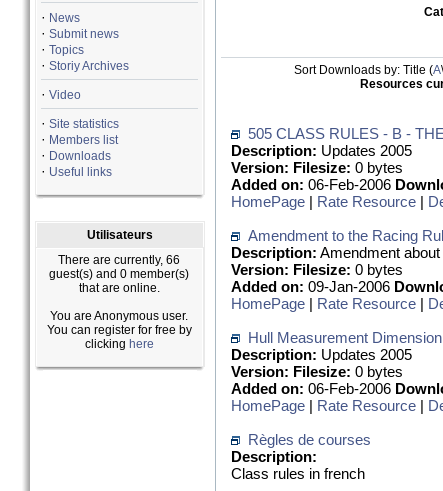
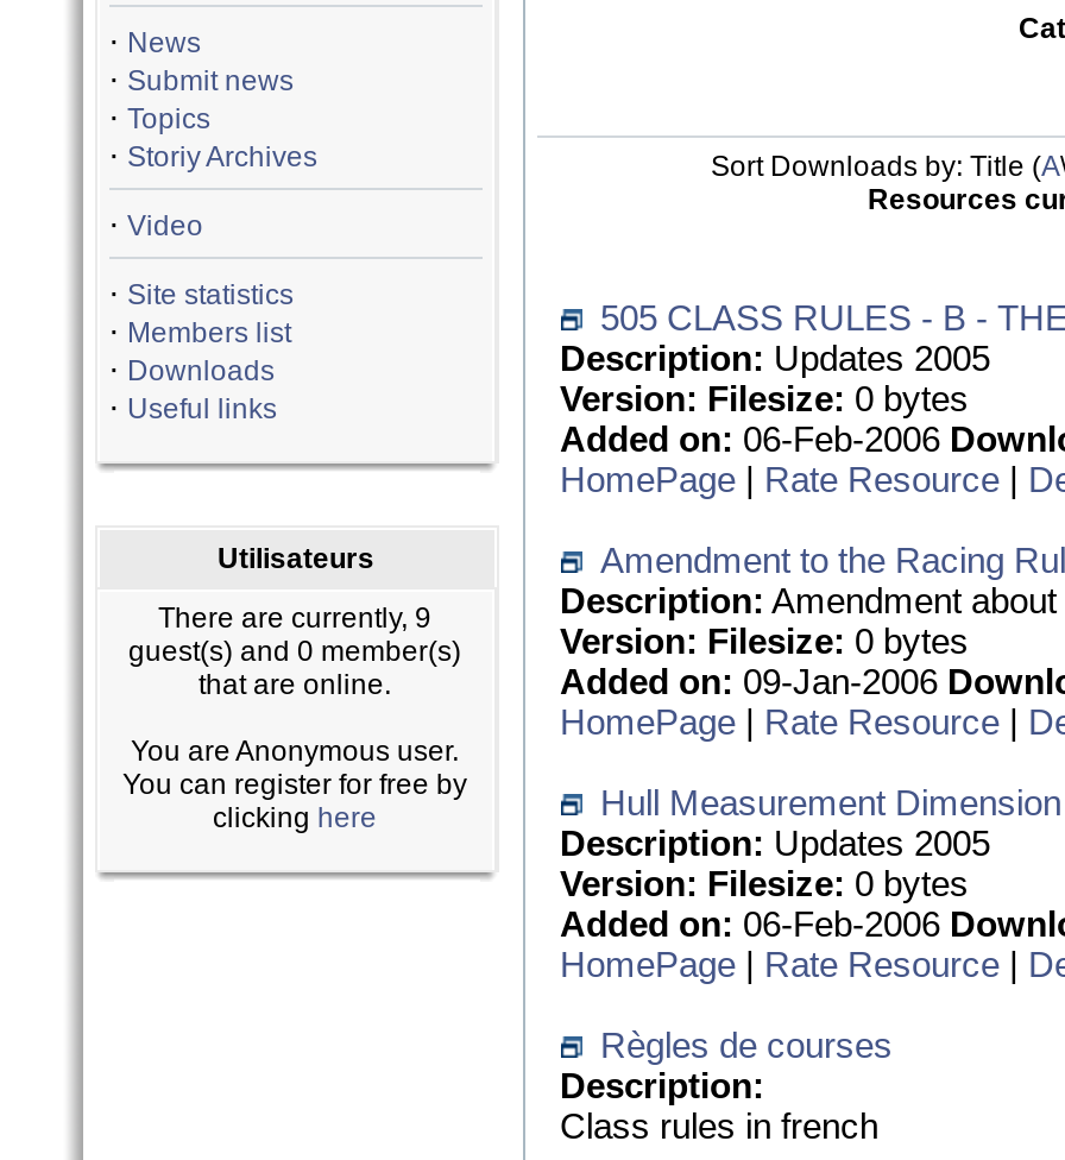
- There are currently, 66
+ There are currently, 9
